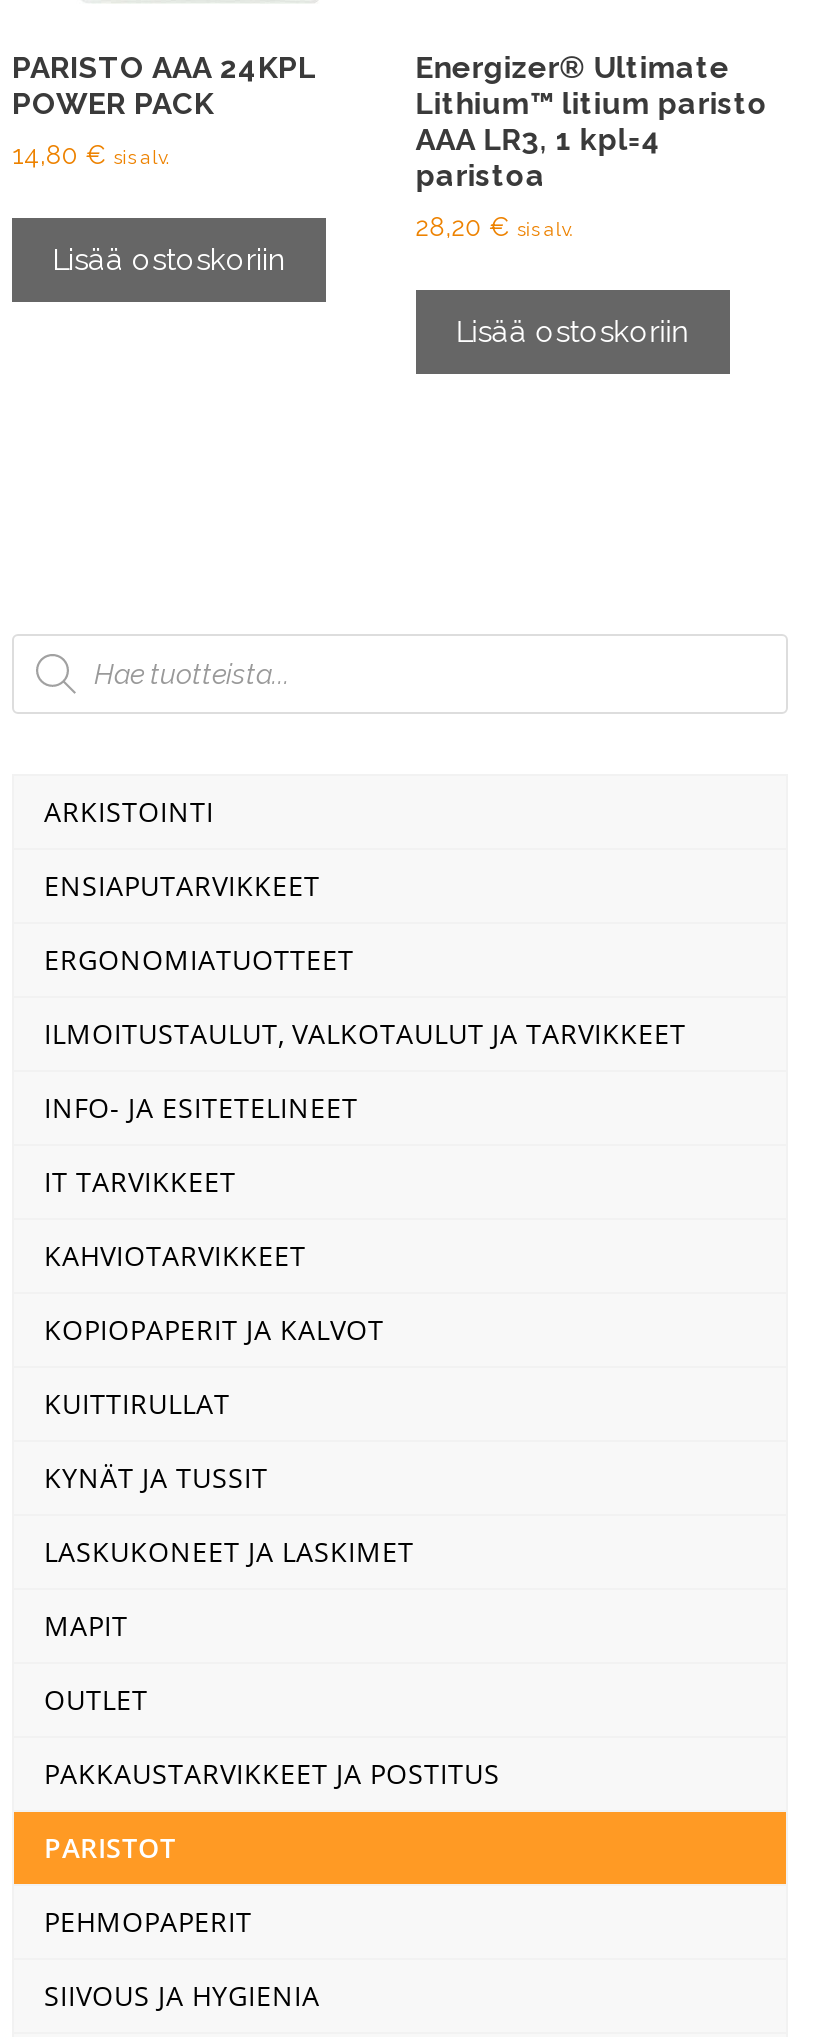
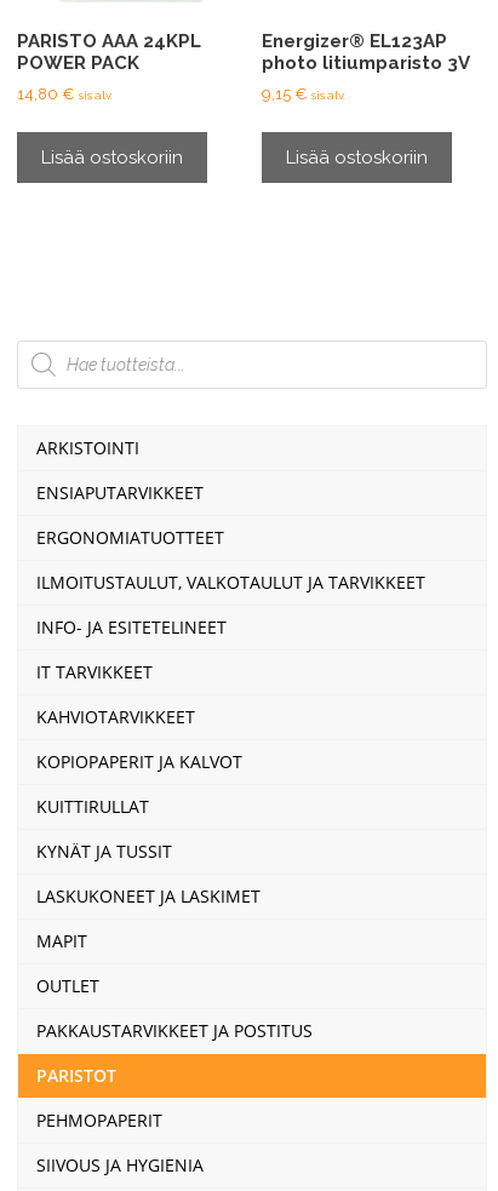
- Energizer® Ultimate
- Lithium™ litium paristo
- AAA LR3, 1 kpl=4
- paristoa
+ Energizer® EL123AP
+ photo litiumparisto 3V

- 28,20 € sis alv.
+ 9,15 € sis alv.
